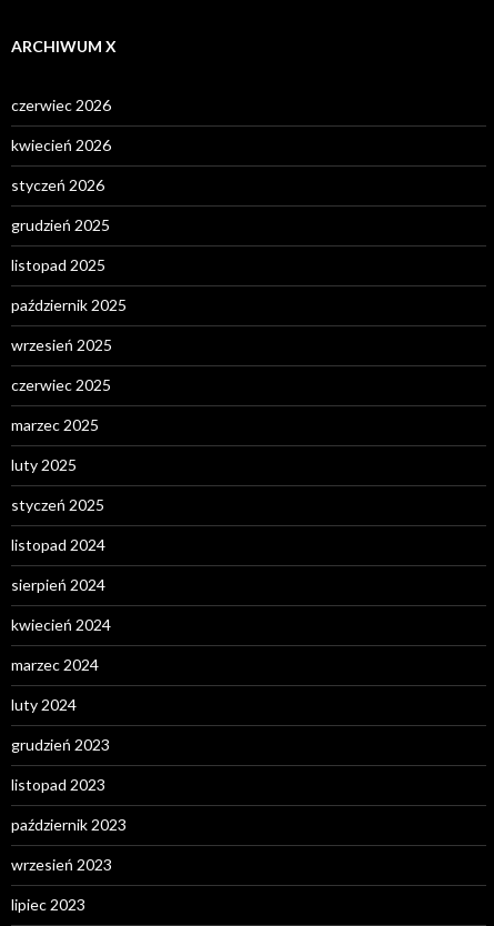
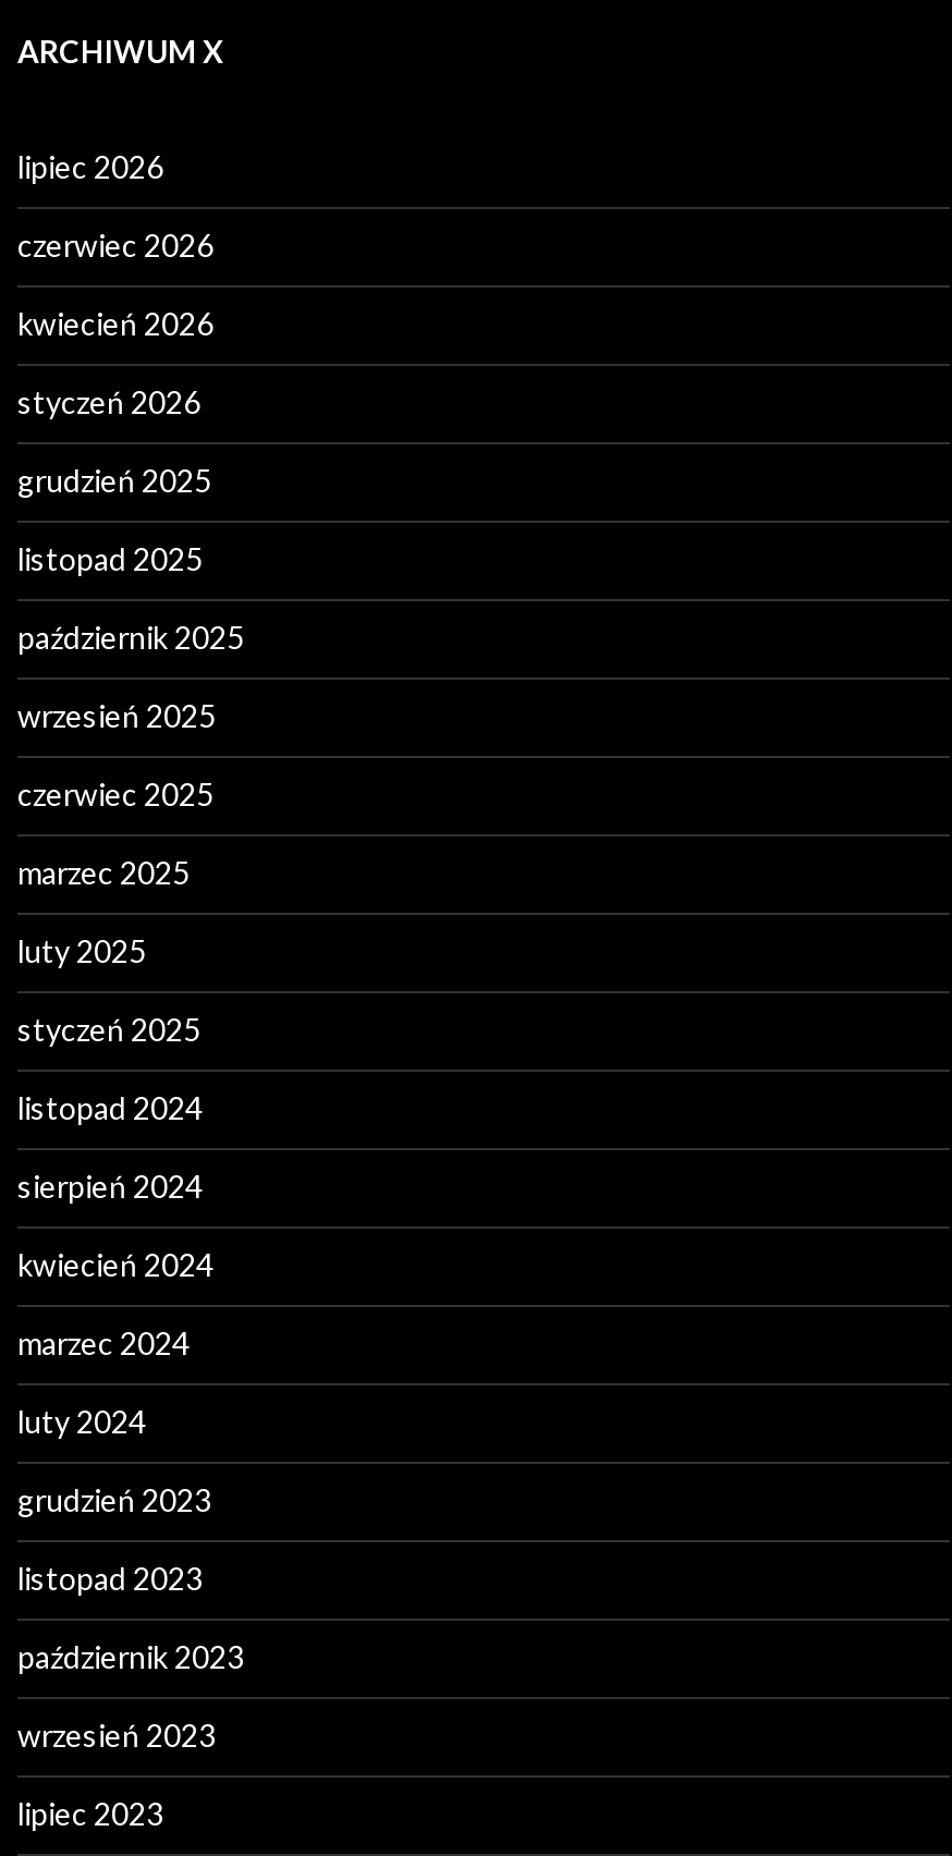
+ lipiec 2026
